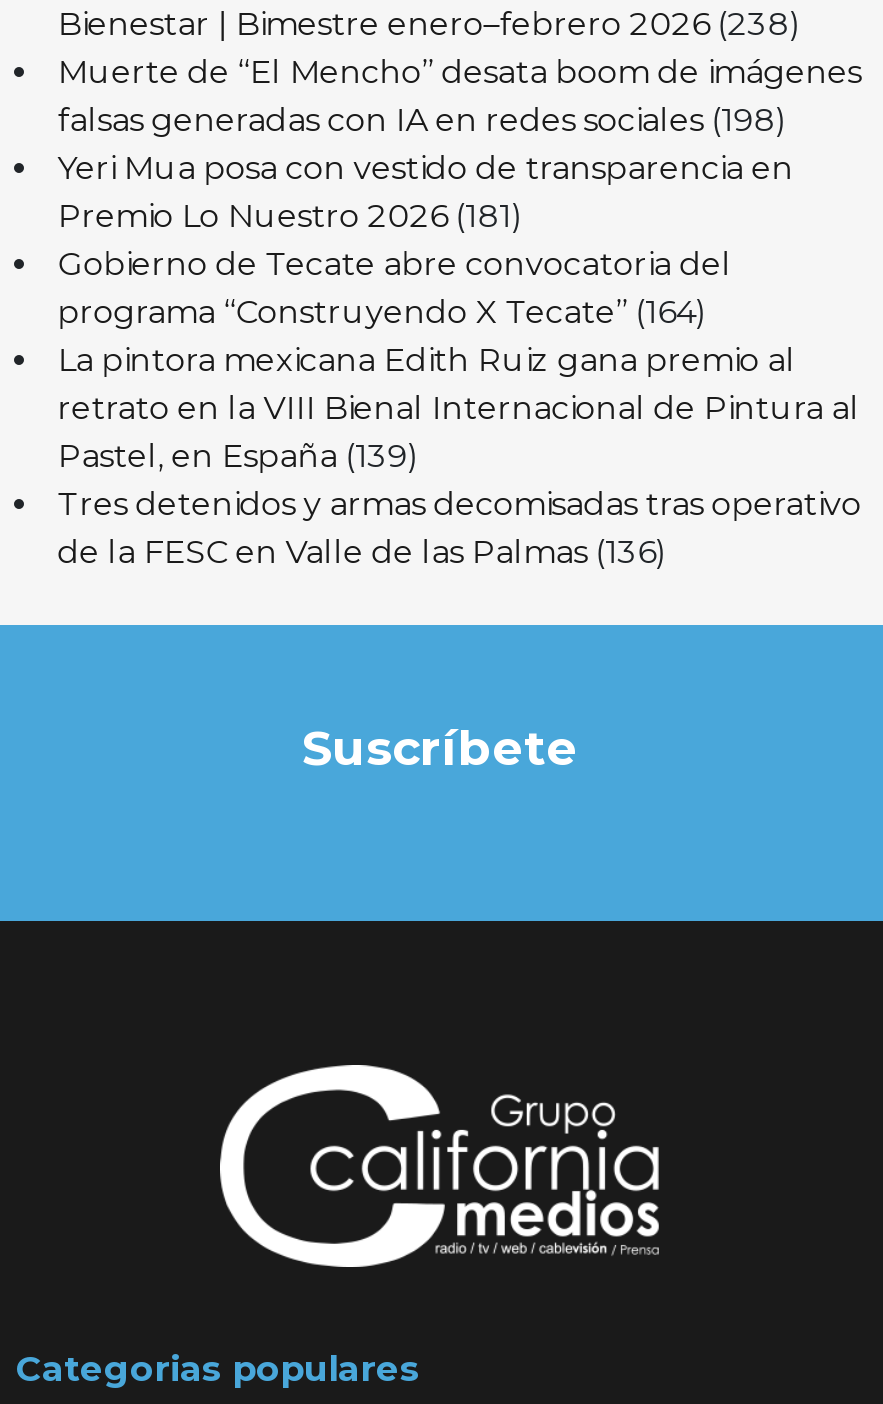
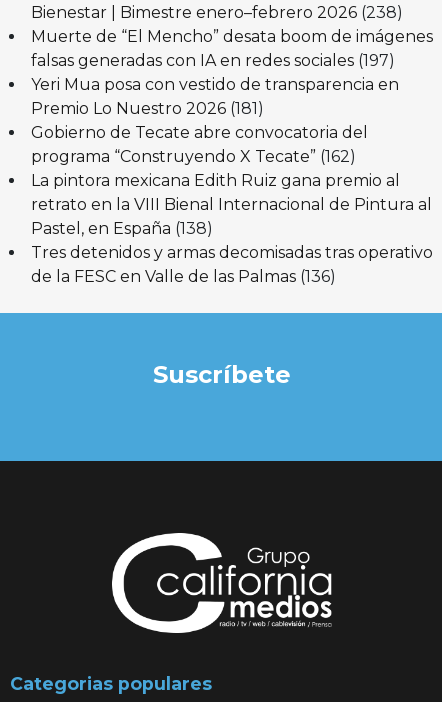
- falsas generadas con IA en redes sociales (198)
+ falsas generadas con IA en redes sociales (197)

- programa “Construyendo X Tecate” (164)
+ programa “Construyendo X Tecate” (162)

- Pastel, en España (139)
+ Pastel, en España (138)
